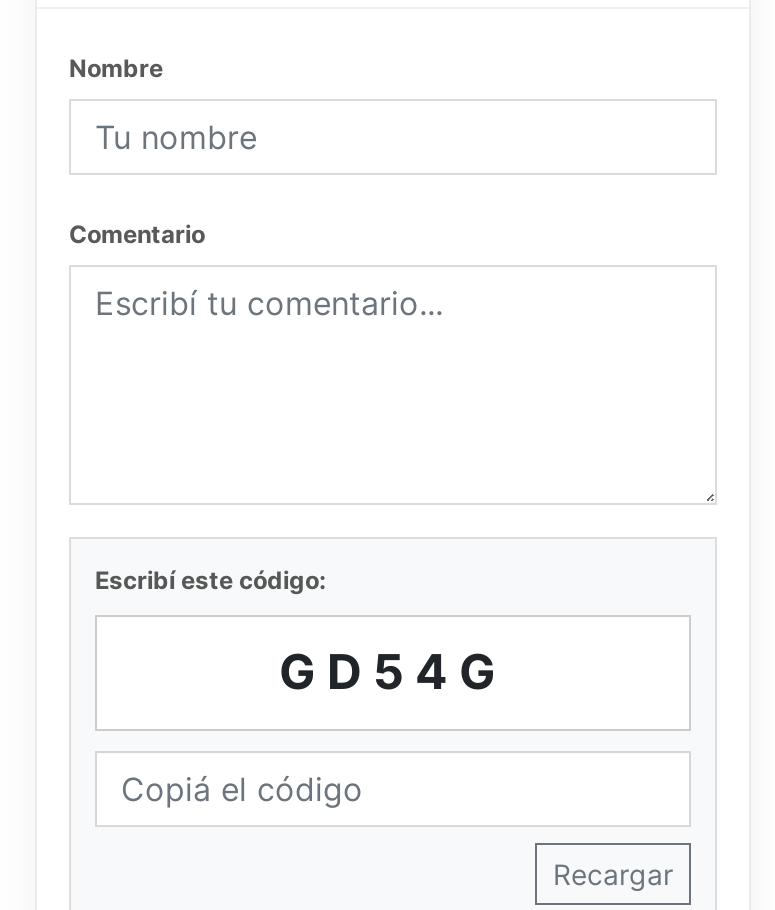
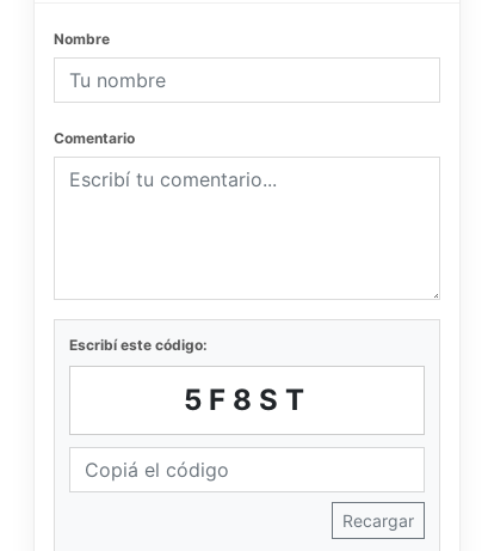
- GD54G
+ 5F8ST
